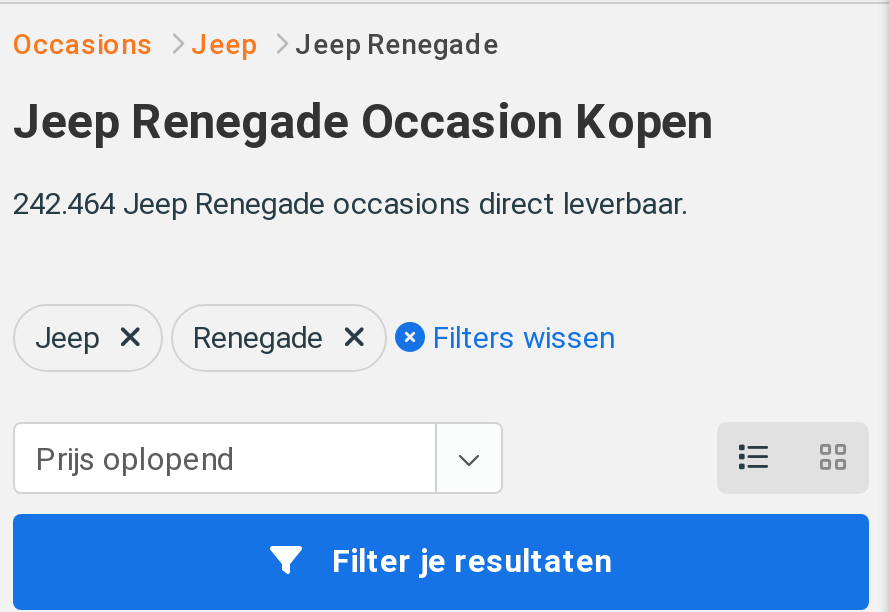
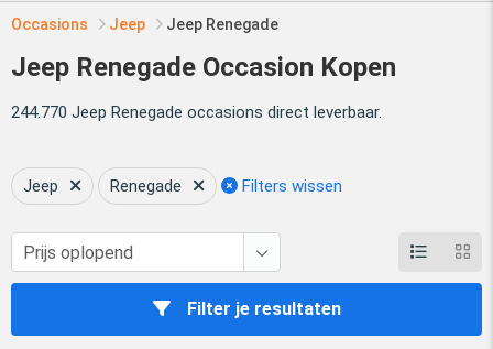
- 242.464 Jeep Renegade occasions direct leverbaar.
+ 244.770 Jeep Renegade occasions direct leverbaar.
